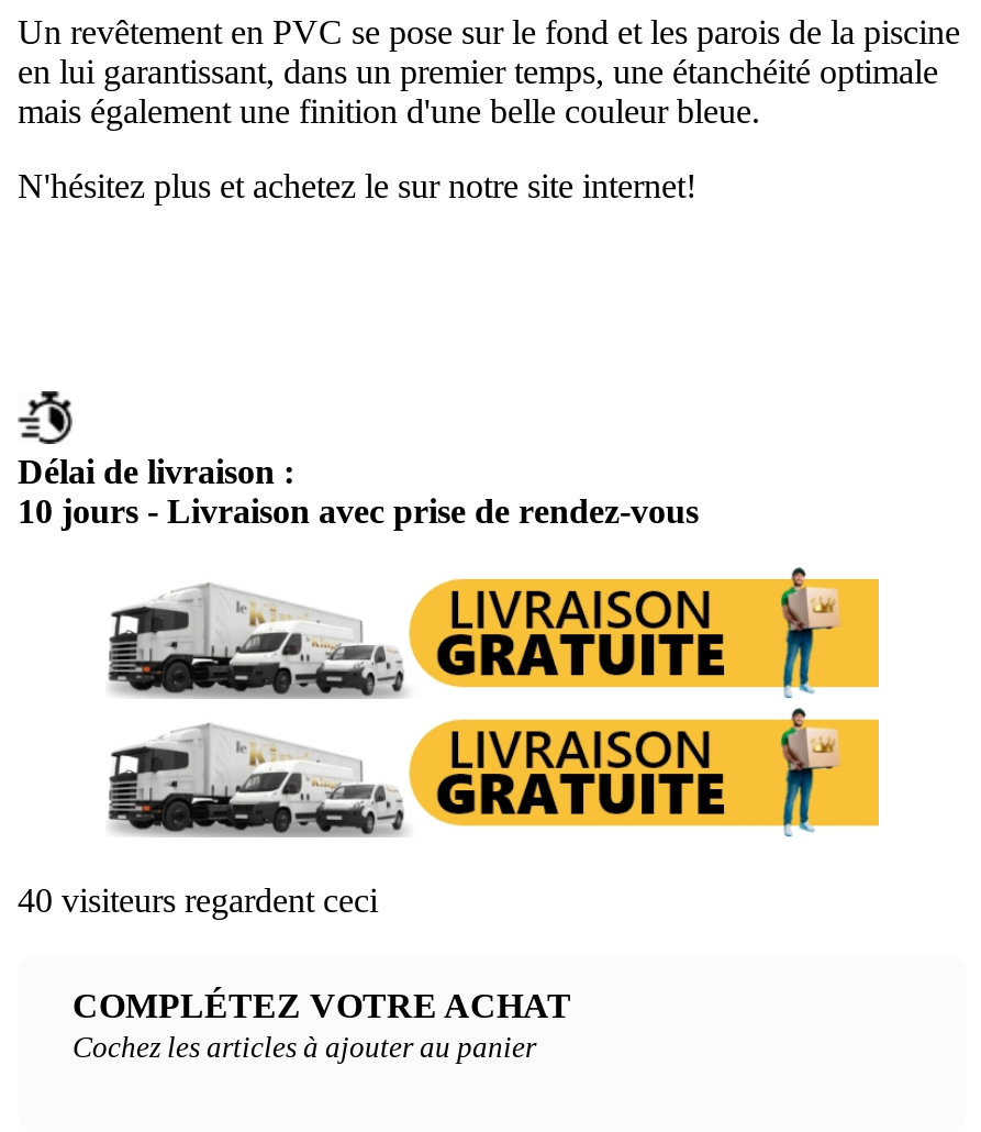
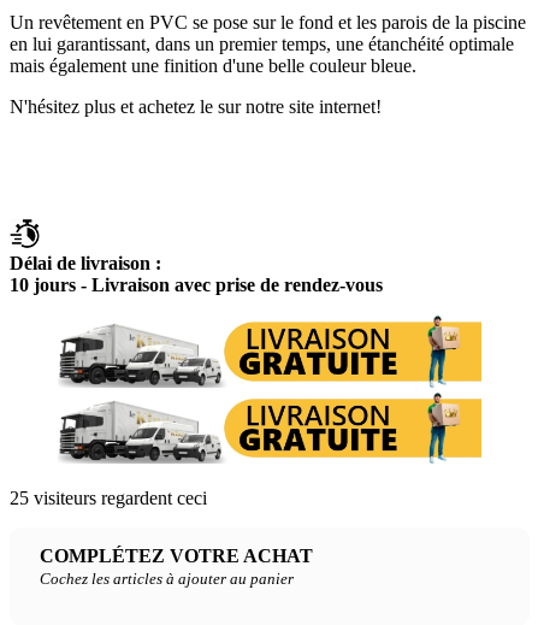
- 40 visiteurs regardent ceci
+ 25 visiteurs regardent ceci
